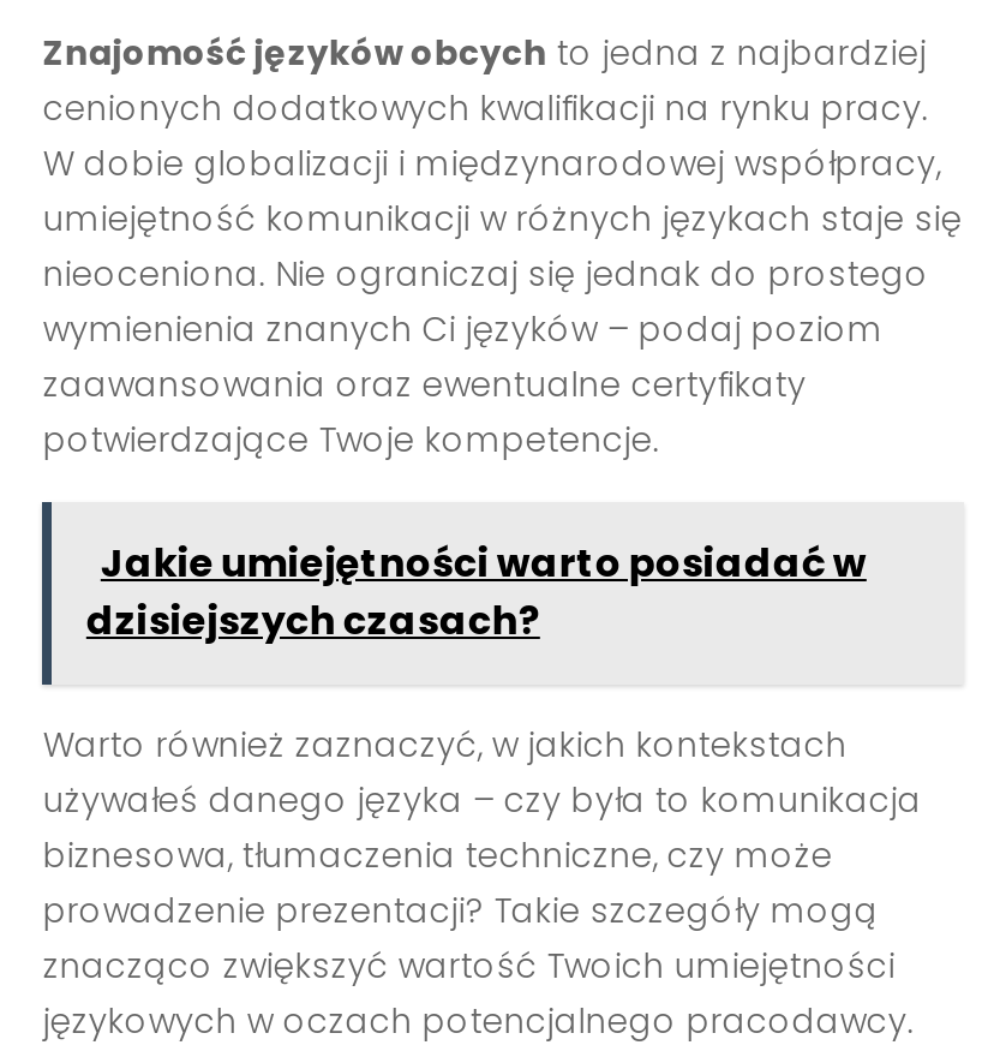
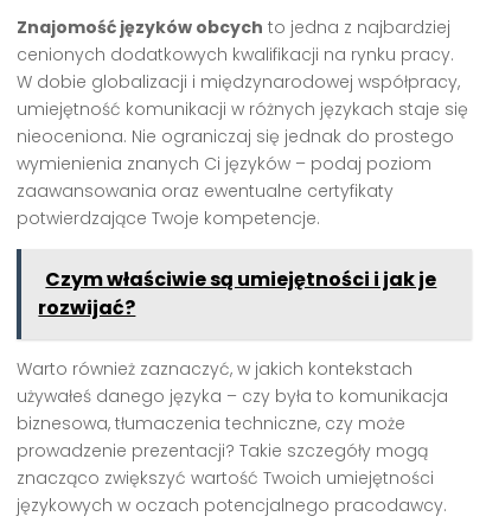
- Jakie umiejętności warto posiadać w
- dzisiejszych czasach?
+ Czym właściwie są umiejętności i jak je
+ rozwijać?
